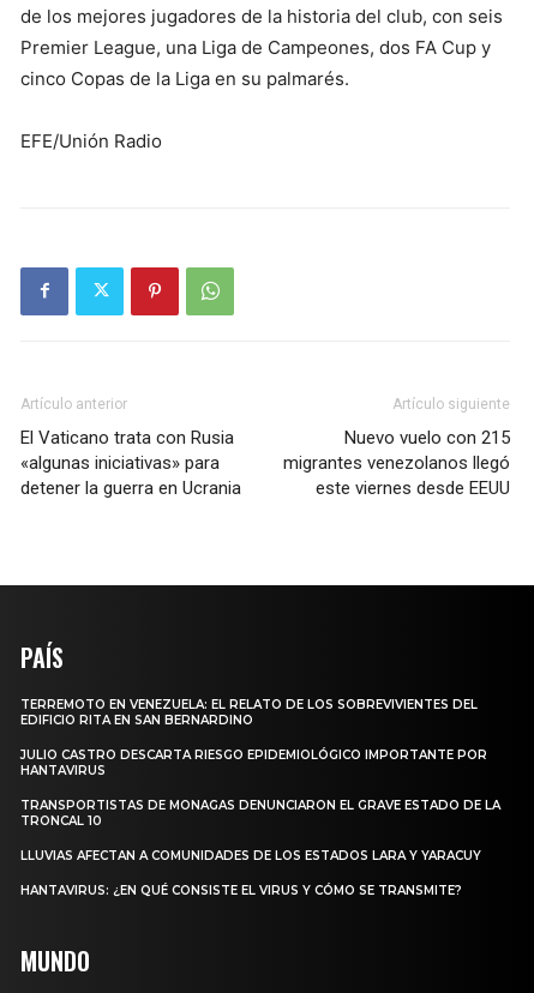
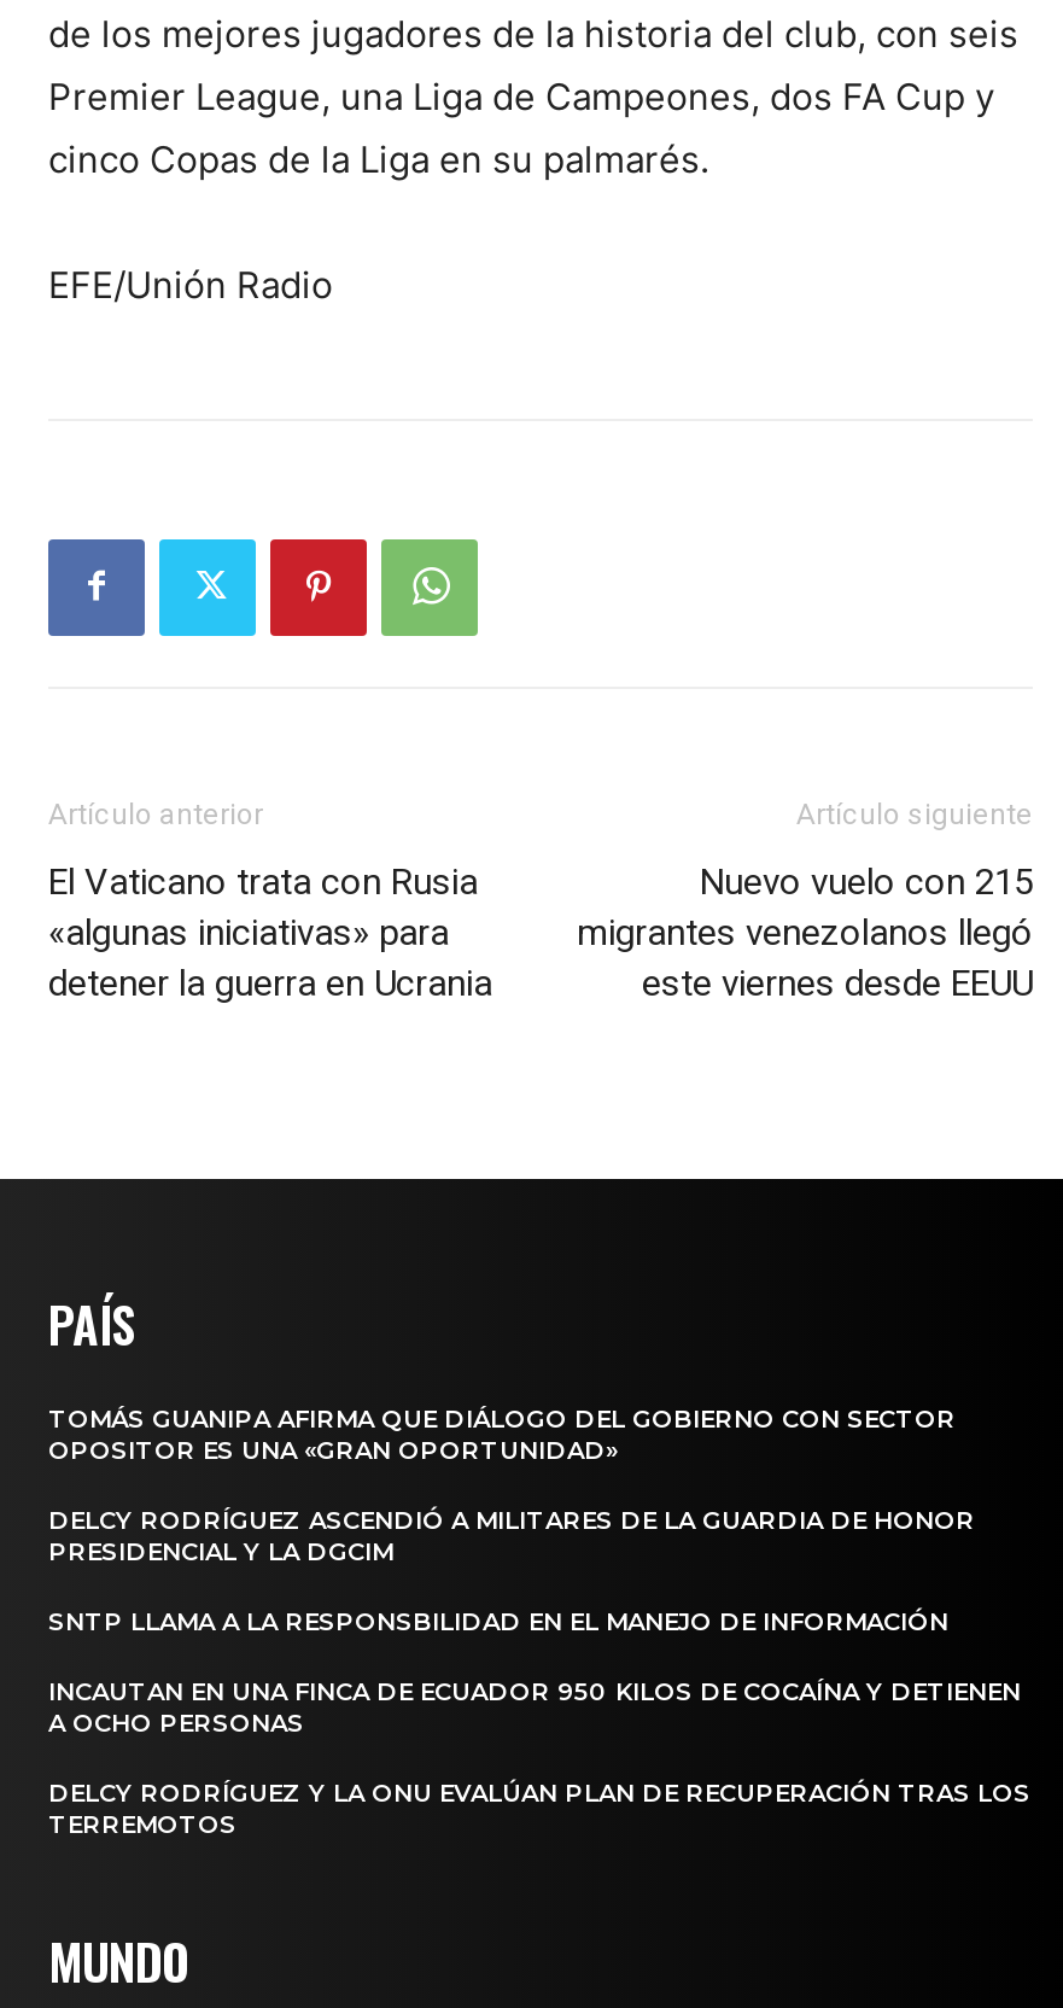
- TERREMOTO EN VENEZUELA: EL RELATO DE LOS SOBREVIVIENTES DEL
- EDIFICIO RITA EN SAN BERNARDINO
+ TOMÁS GUANIPA AFIRMA QUE DIÁLOGO DEL GOBIERNO CON SECTOR
+ OPOSITOR ES UNA «GRAN OPORTUNIDAD»

- JULIO CASTRO DESCARTA RIESGO EPIDEMIOLÓGICO IMPORTANTE POR
- HANTAVIRUS
+ DELCY RODRÍGUEZ ASCENDIÓ A MILITARES DE LA GUARDIA DE HONOR
+ PRESIDENCIAL Y LA DGCIM

- TRANSPORTISTAS DE MONAGAS DENUNCIARON EL GRAVE ESTADO DE LA
- TRONCAL 10
+ SNTP LLAMA A LA RESPONSBILIDAD EN EL MANEJO DE INFORMACIÓN

- LLUVIAS AFECTAN A COMUNIDADES DE LOS ESTADOS LARA Y YARACUY
+ INCAUTAN EN UNA FINCA DE ECUADOR 950 KILOS DE COCAÍNA Y DETIENEN
+ A OCHO PERSONAS

- HANTAVIRUS: ¿EN QUÉ CONSISTE EL VIRUS Y CÓMO SE TRANSMITE?
+ DELCY RODRÍGUEZ Y LA ONU EVALÚAN PLAN DE RECUPERACIÓN TRAS LOS
+ TERREMOTOS
